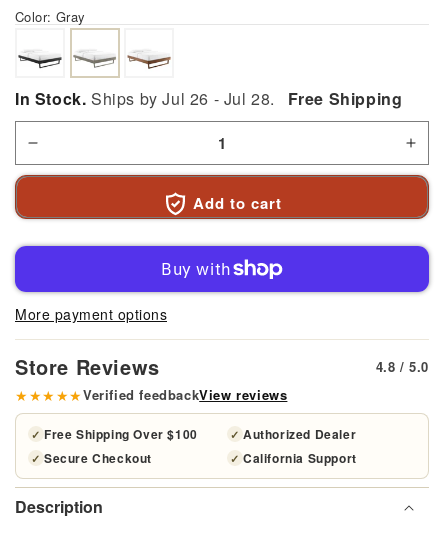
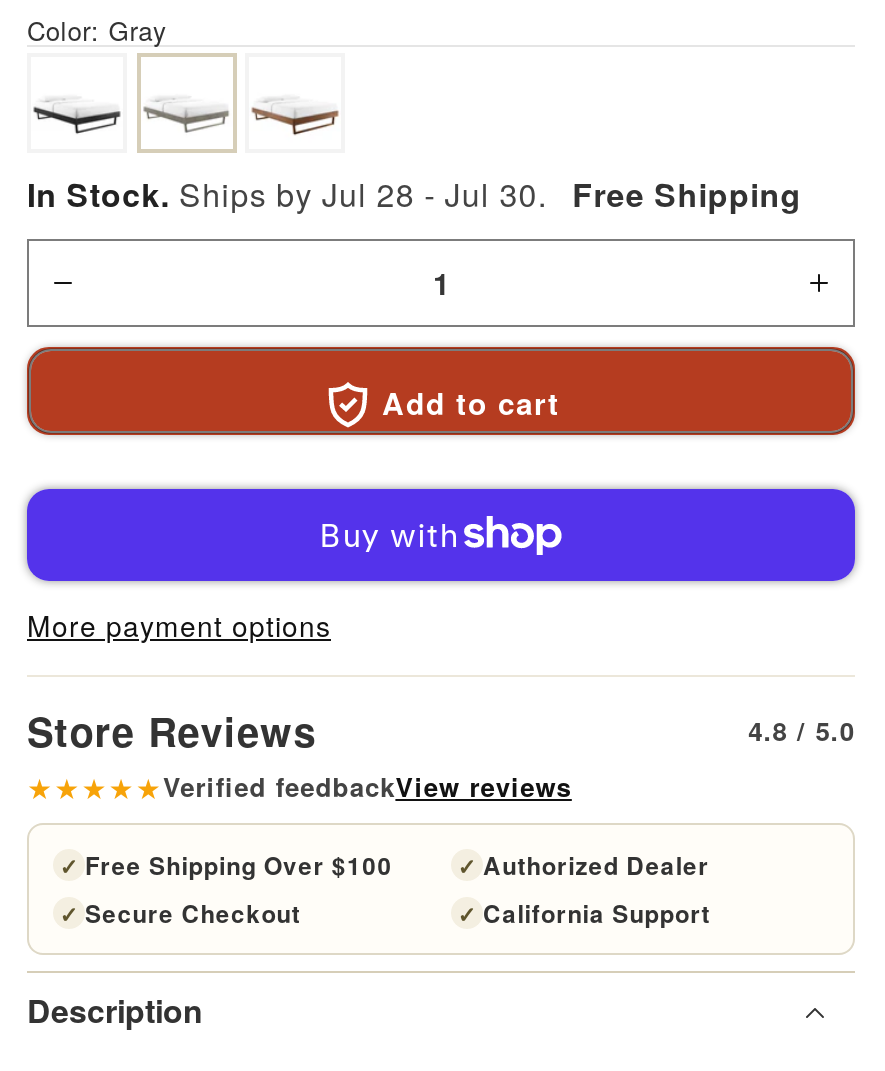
- In Stock. Ships by Jul 26 - Jul 28. Free Shipping
+ In Stock. Ships by Jul 28 - Jul 30. Free Shipping
